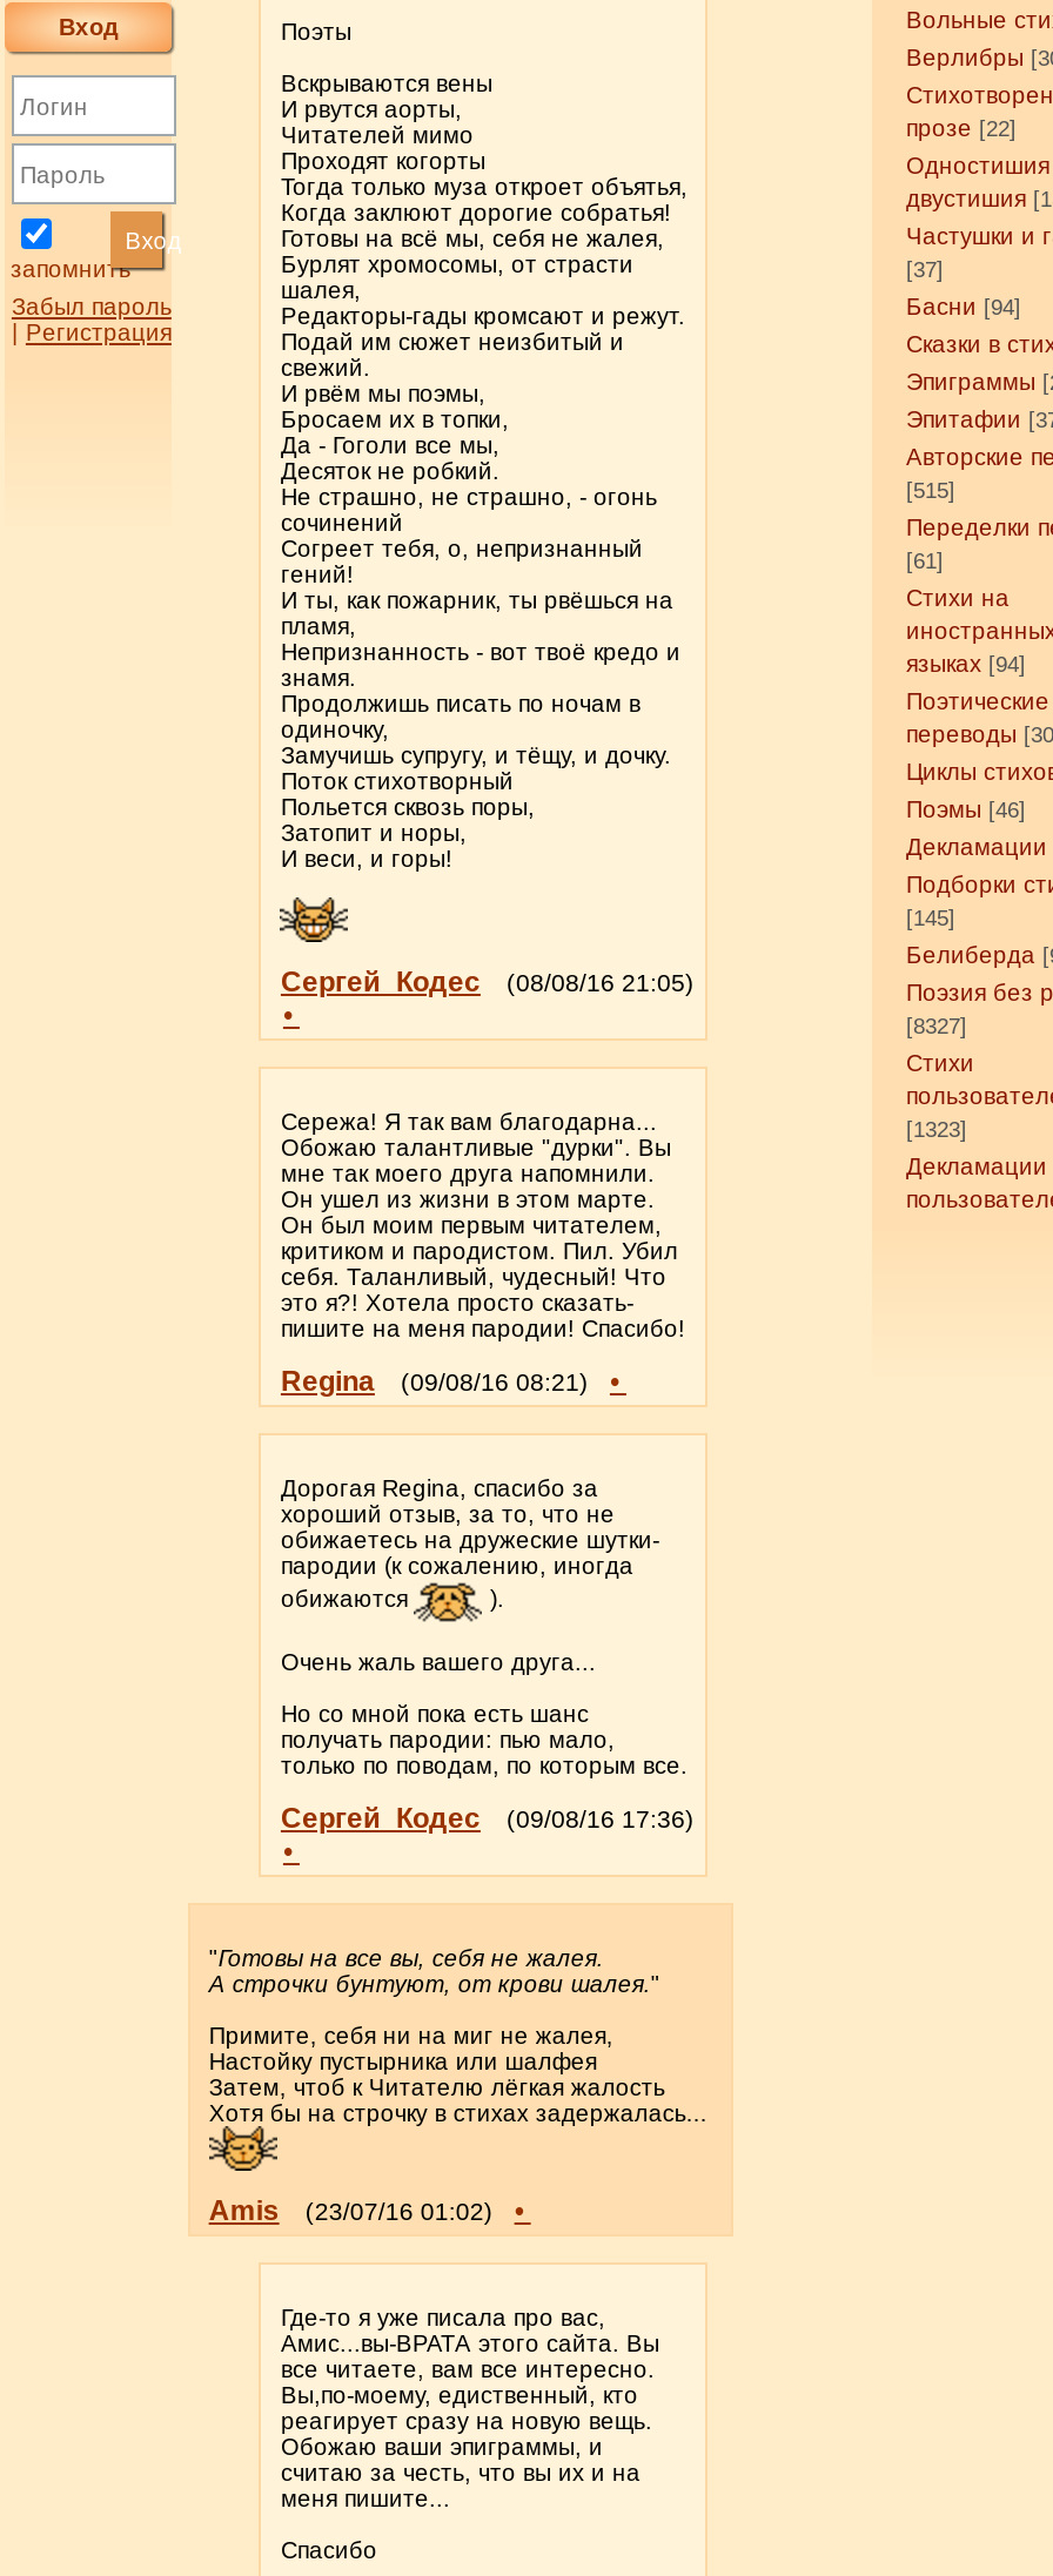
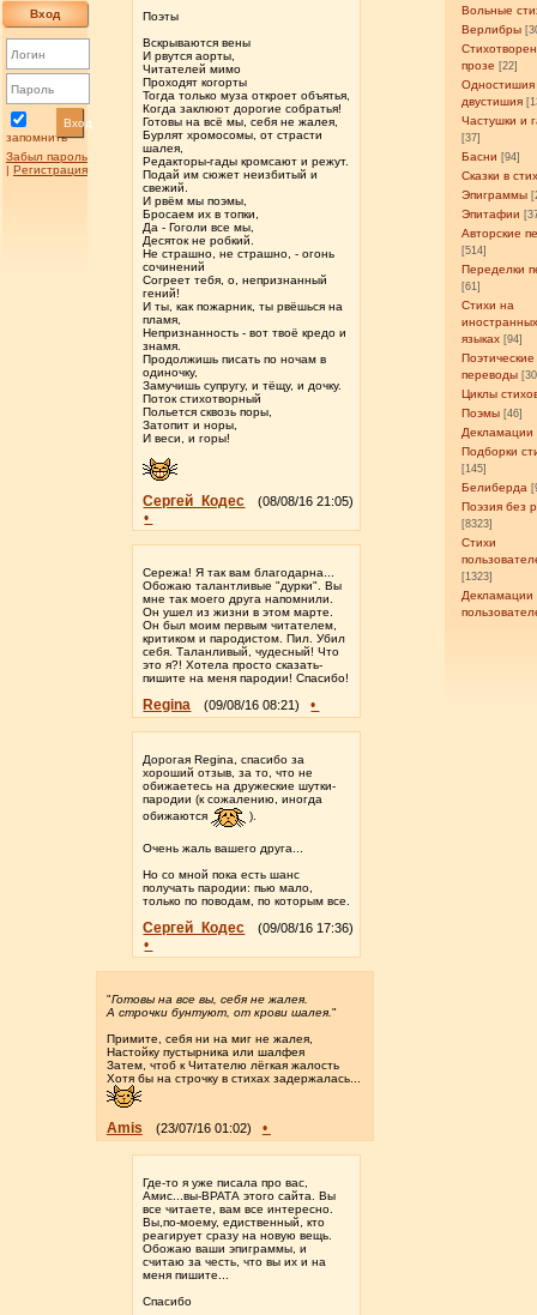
- [515]
+ [514]

- [8327]
+ [8323]
